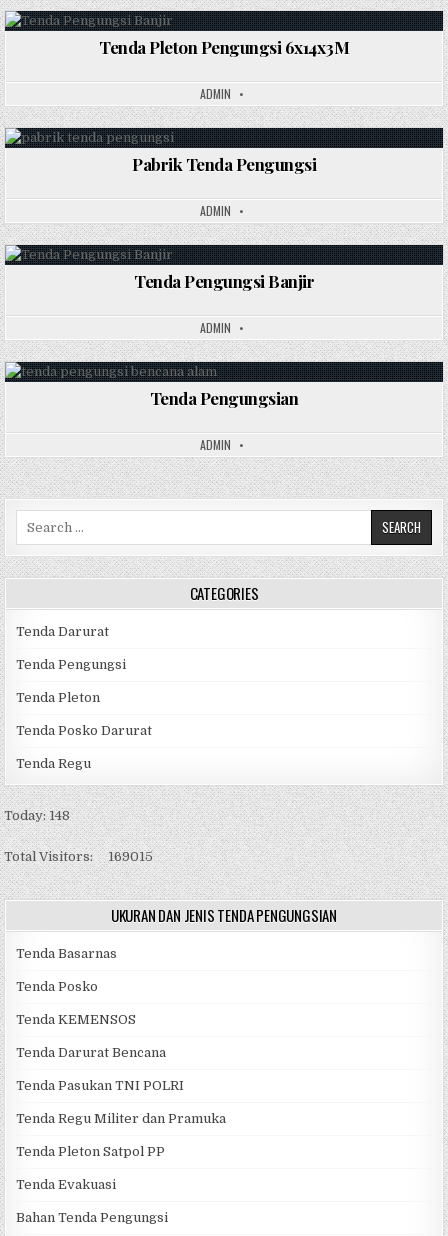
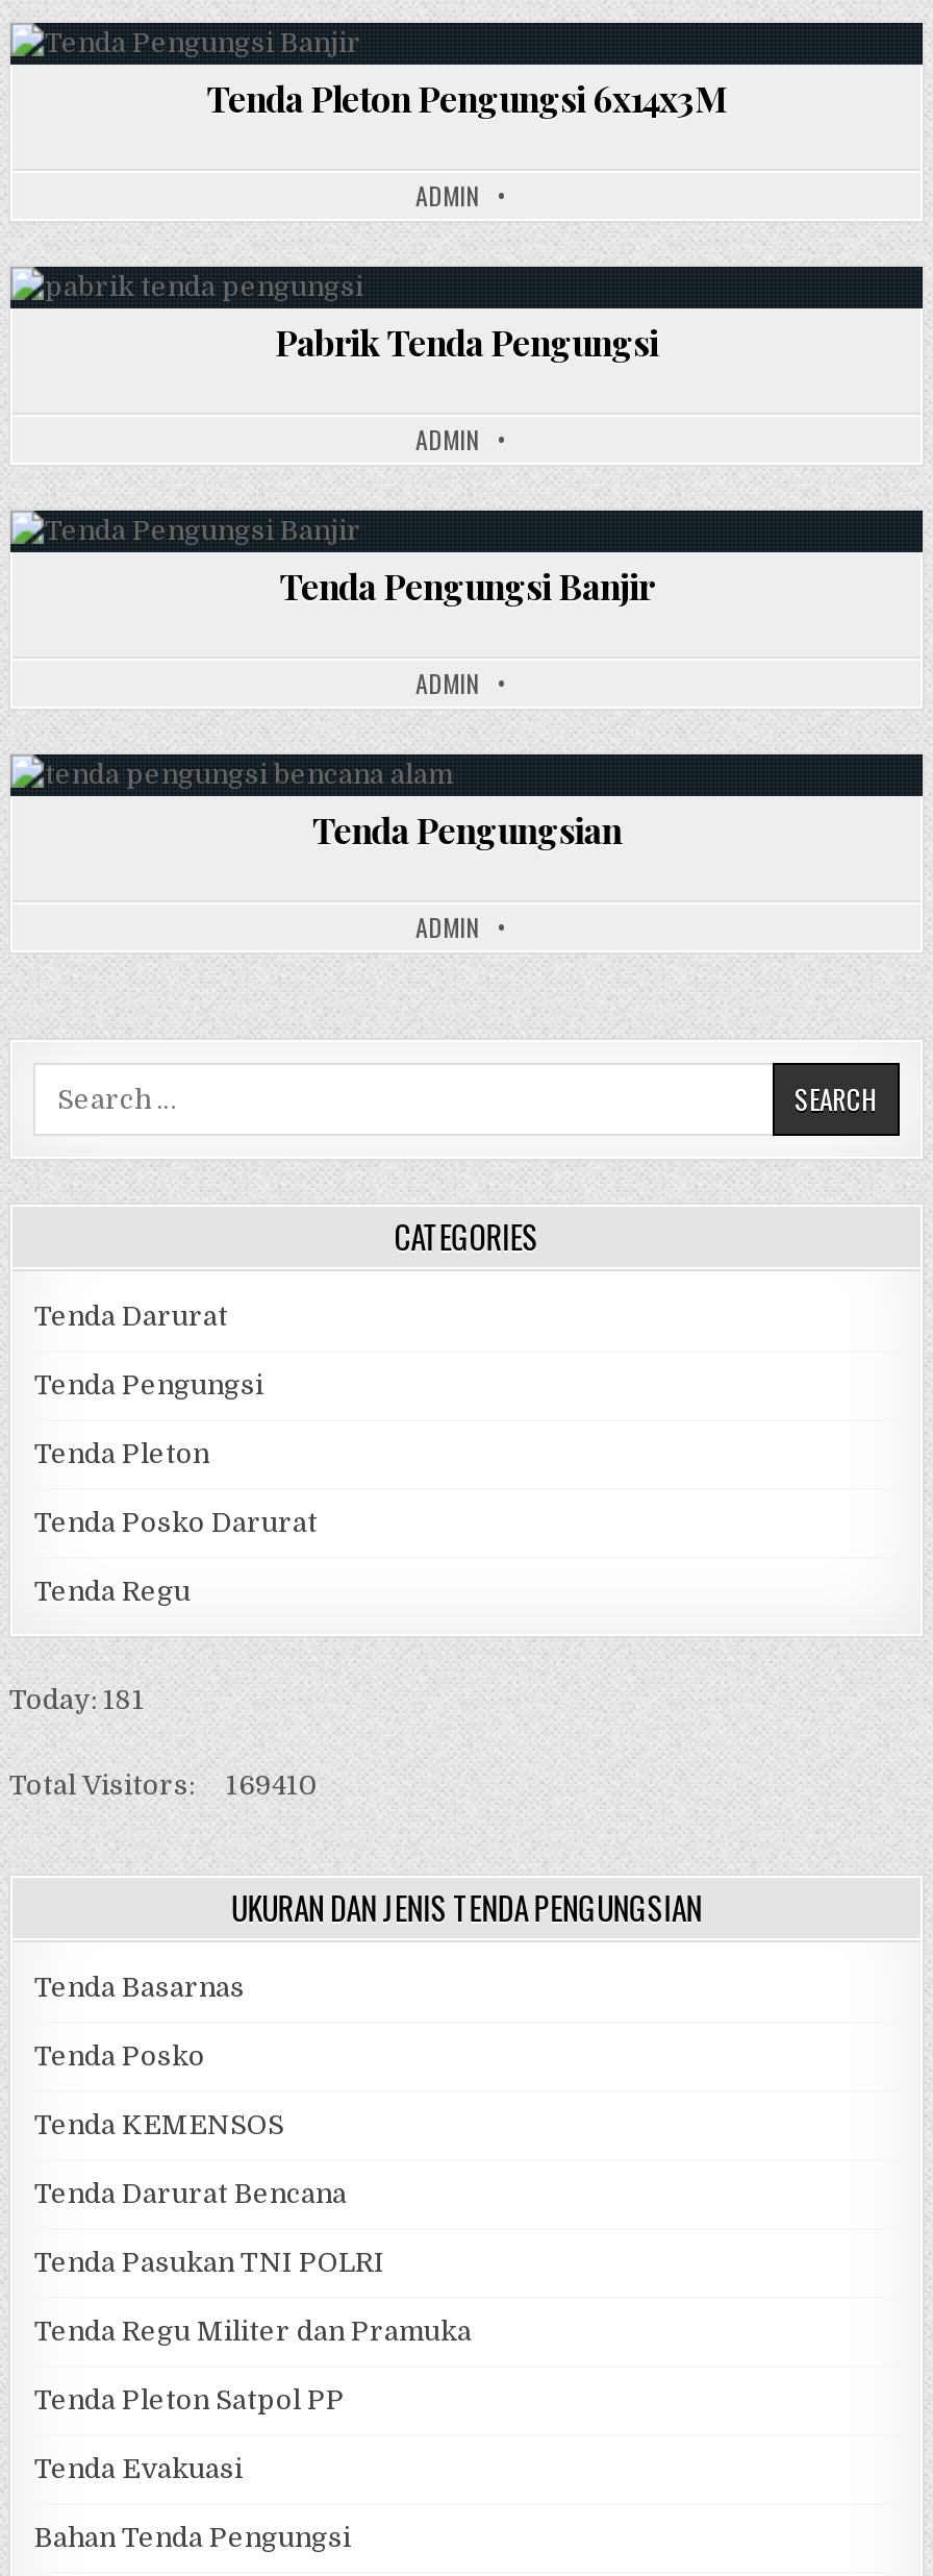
- Today: 148
+ Today: 181

- Total Visitors: 169015
+ Total Visitors: 169410
